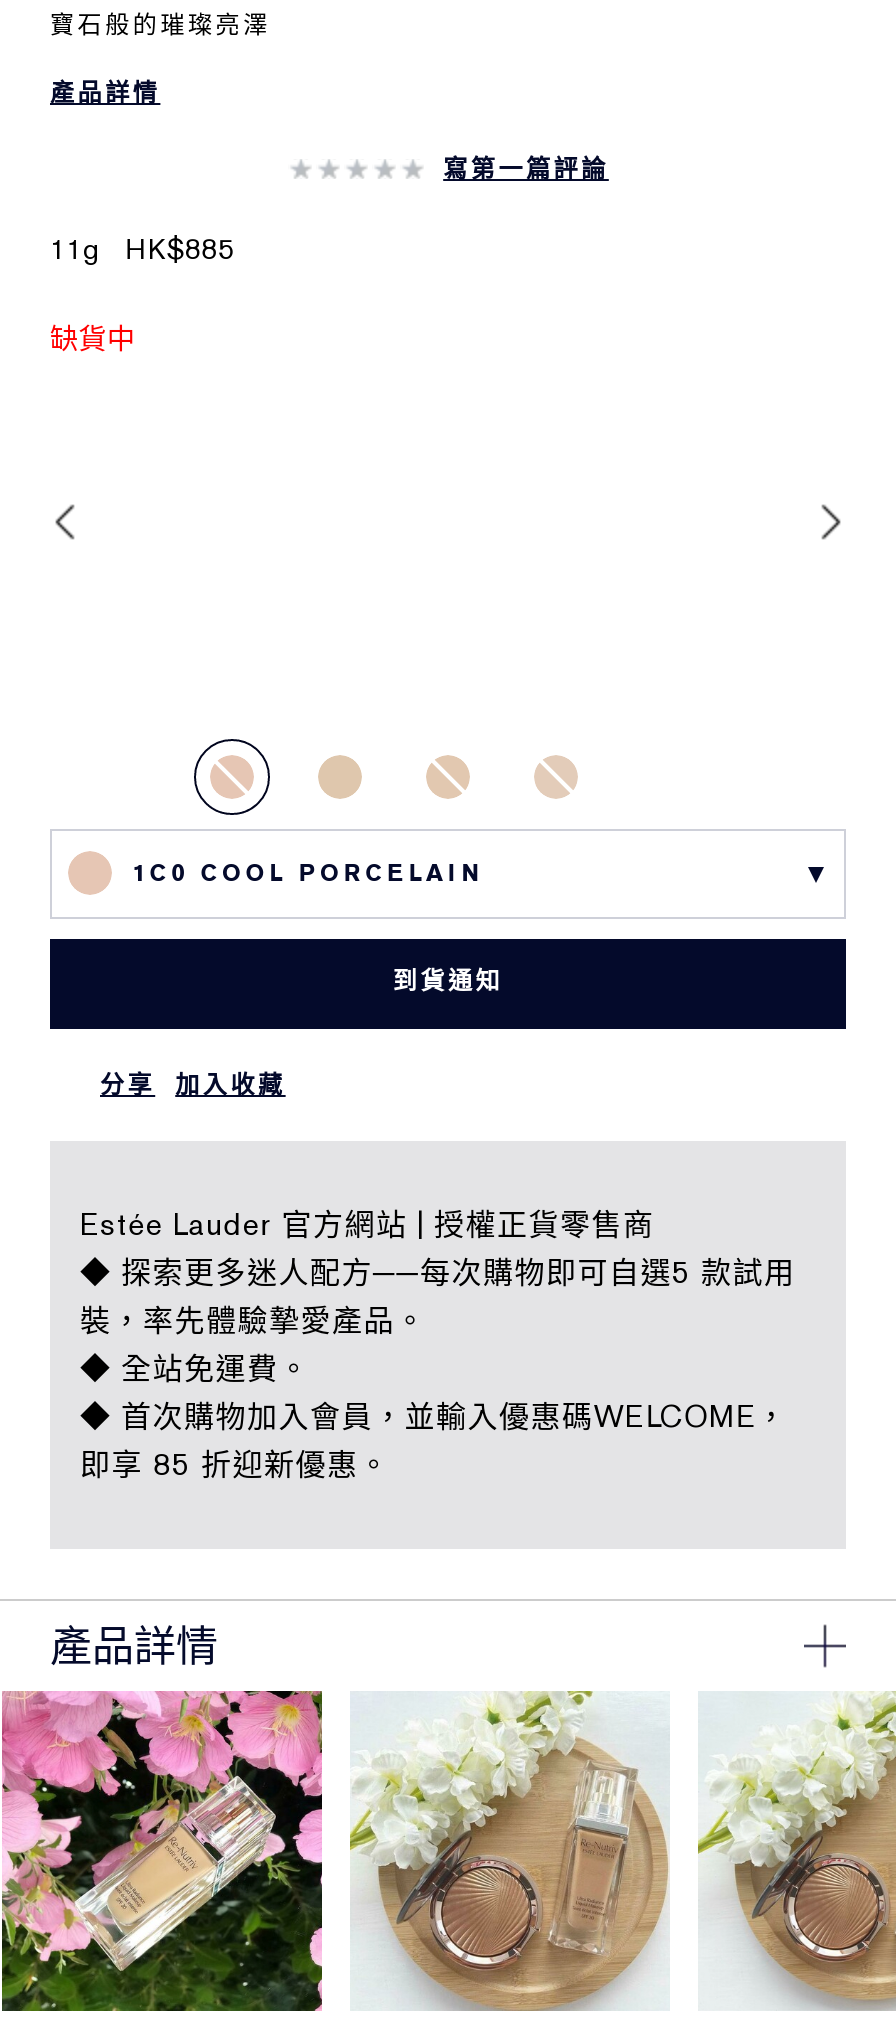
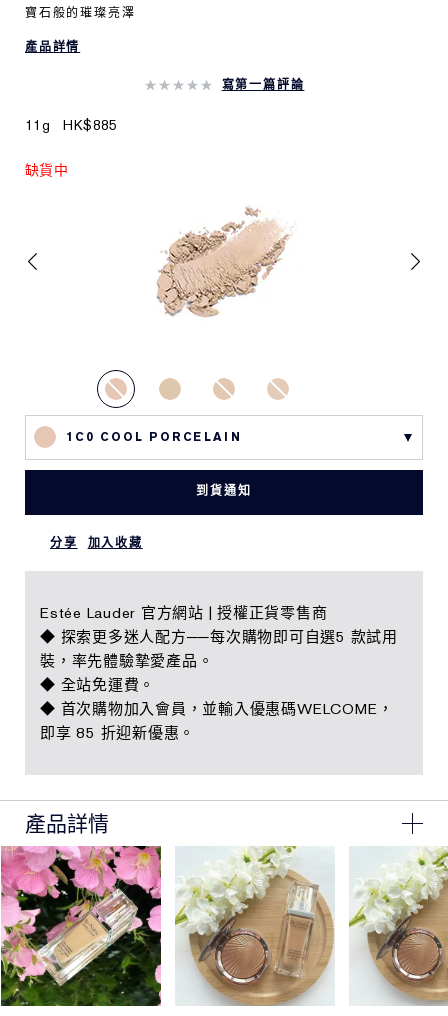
+ [image]
